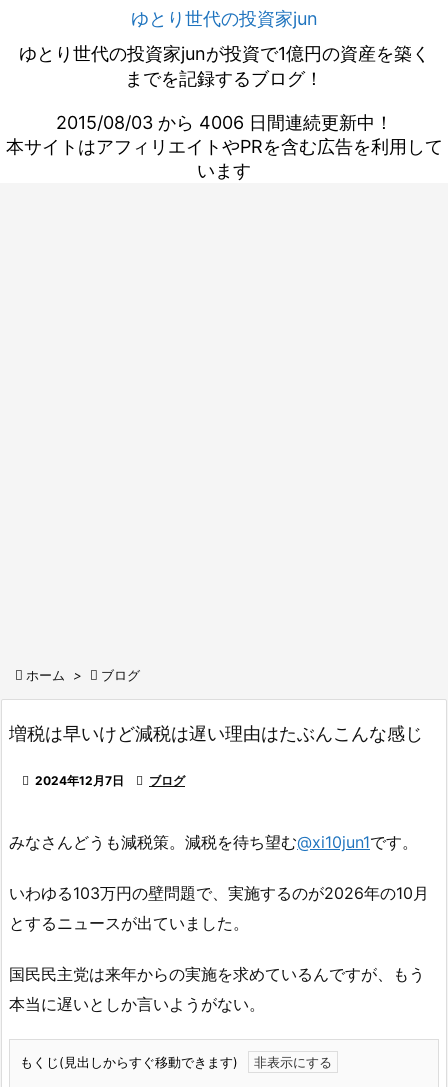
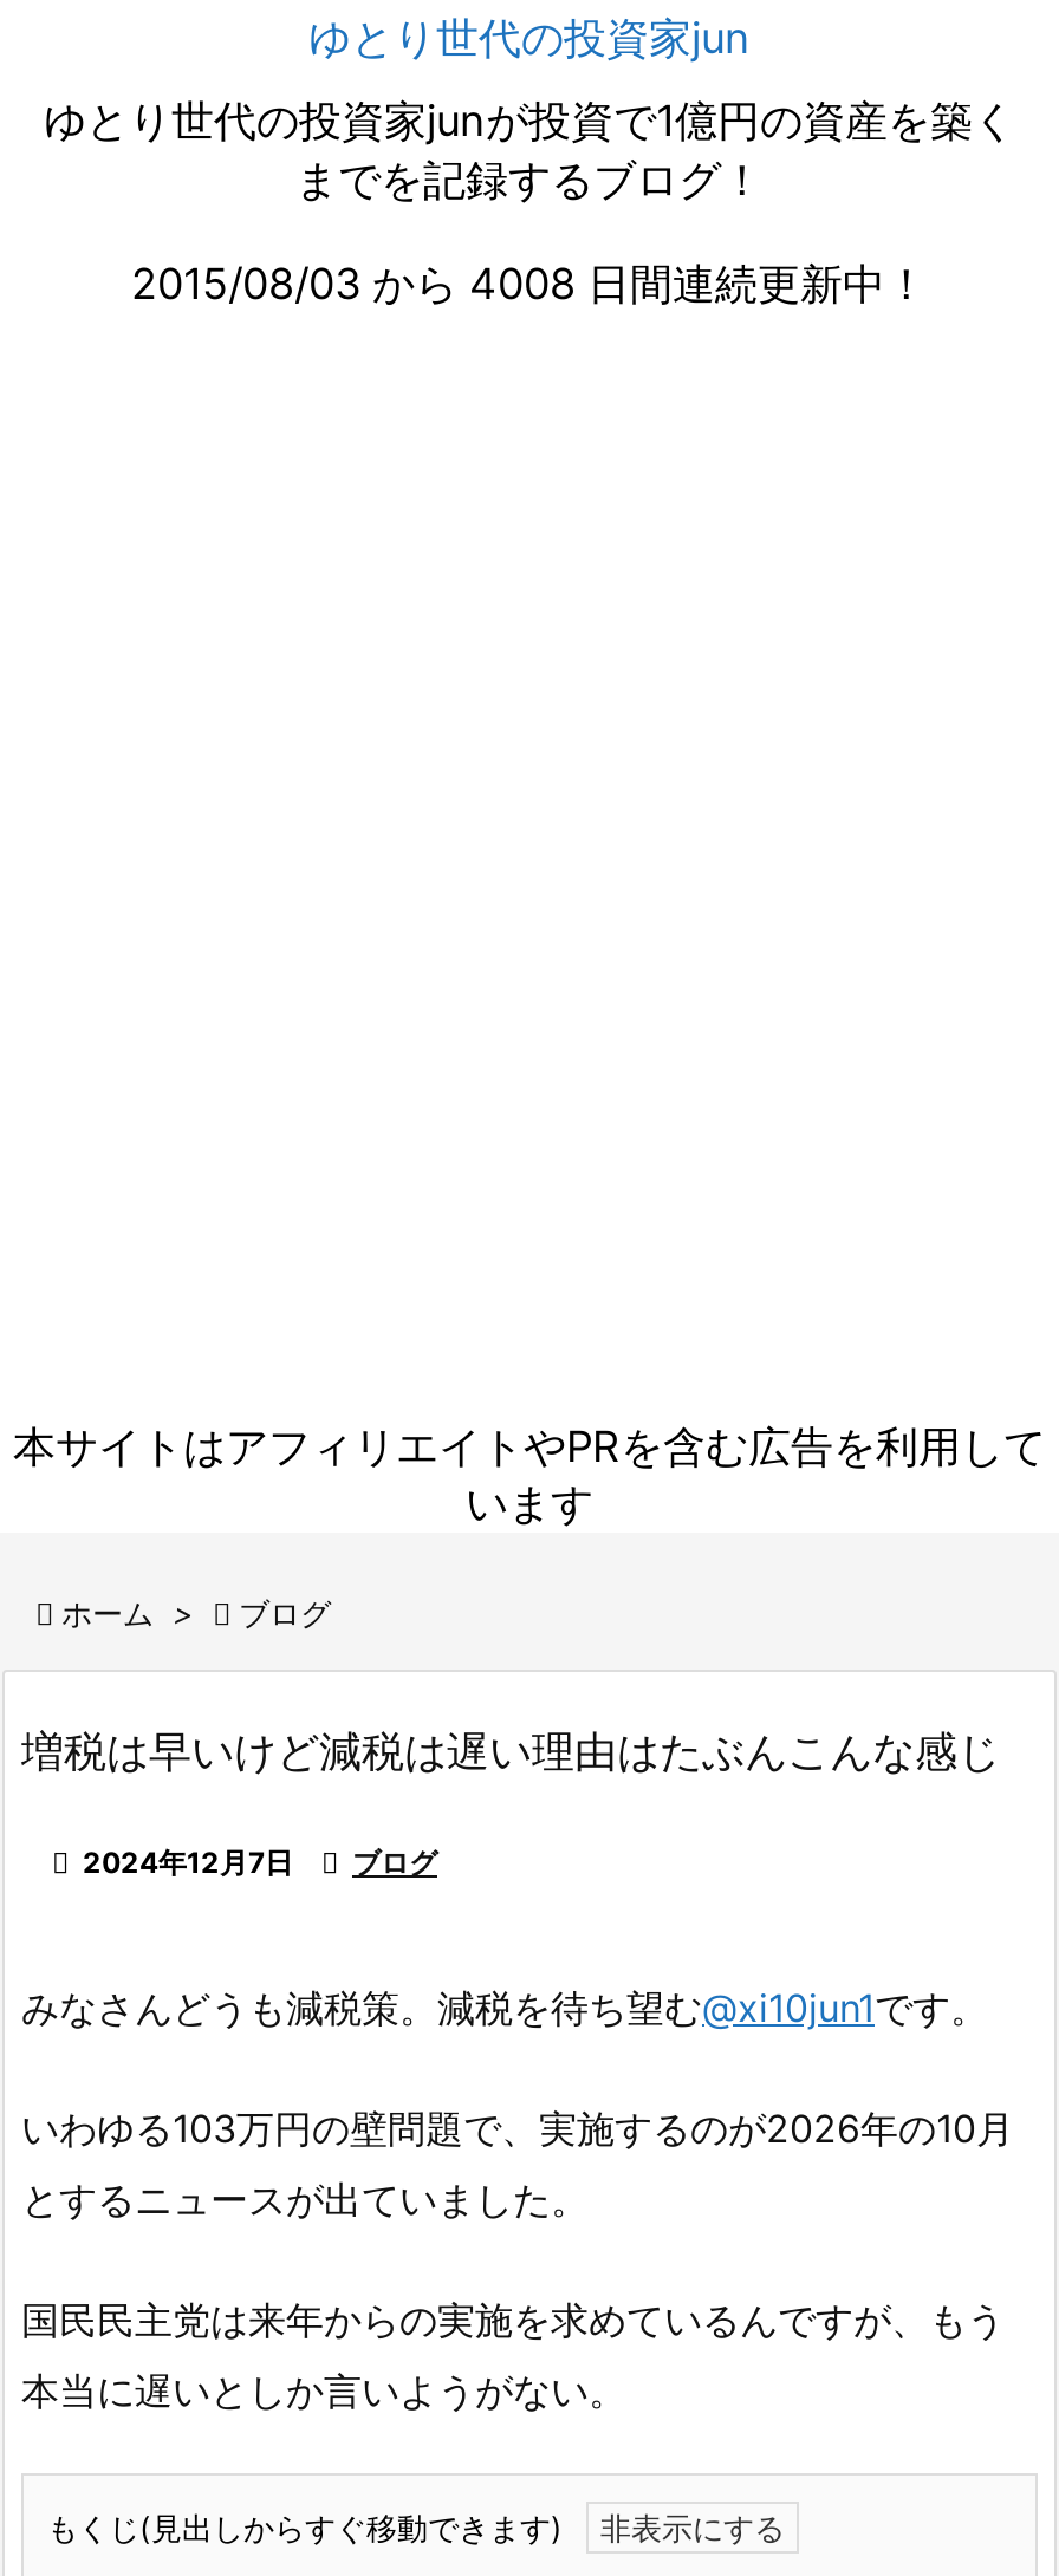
- 2015/08/03 から 4006 日間連続更新中！
+ 2015/08/03 から 4008 日間連続更新中！

moved down: 本サイトはアフィリエイトやPRを含む広告を利用して | います
